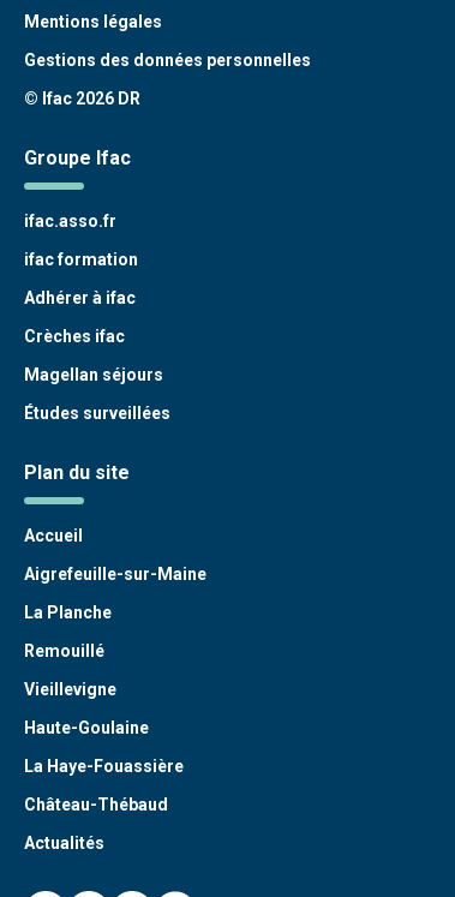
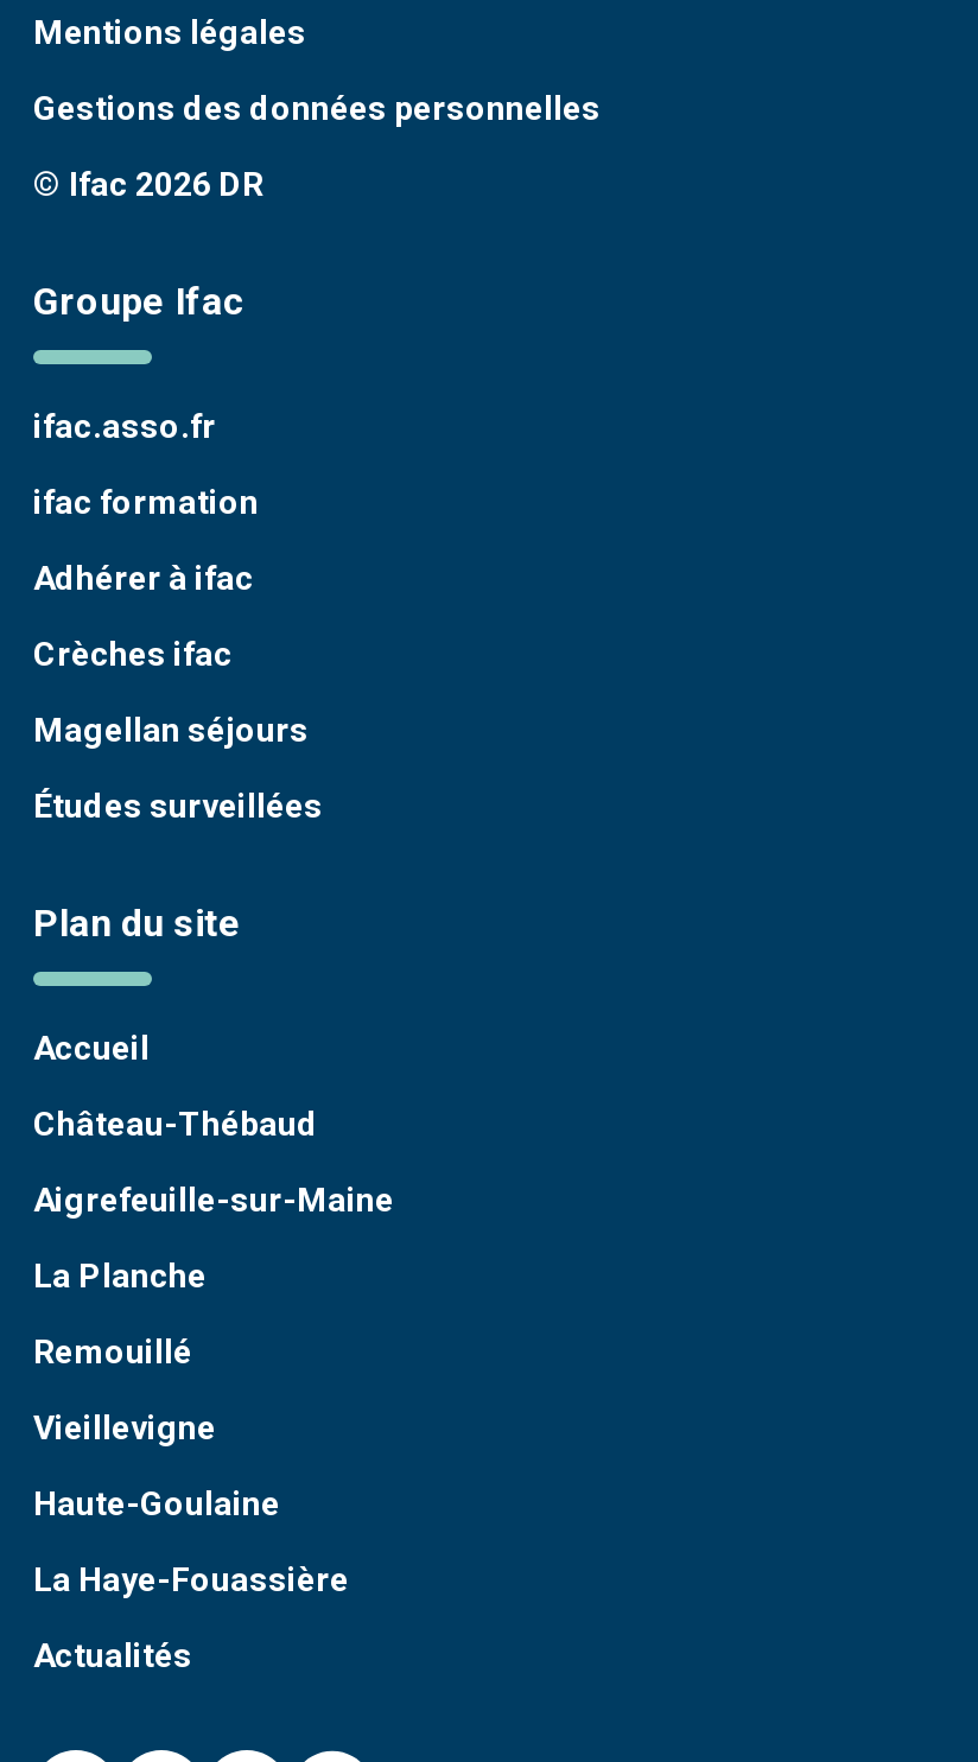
moved down: Aigrefeuille-sur-Maine | La Planche | Remouillé | Vieillevigne | Haute-Goulaine | La Haye-Fouassière

moved up: Château-Thébaud
